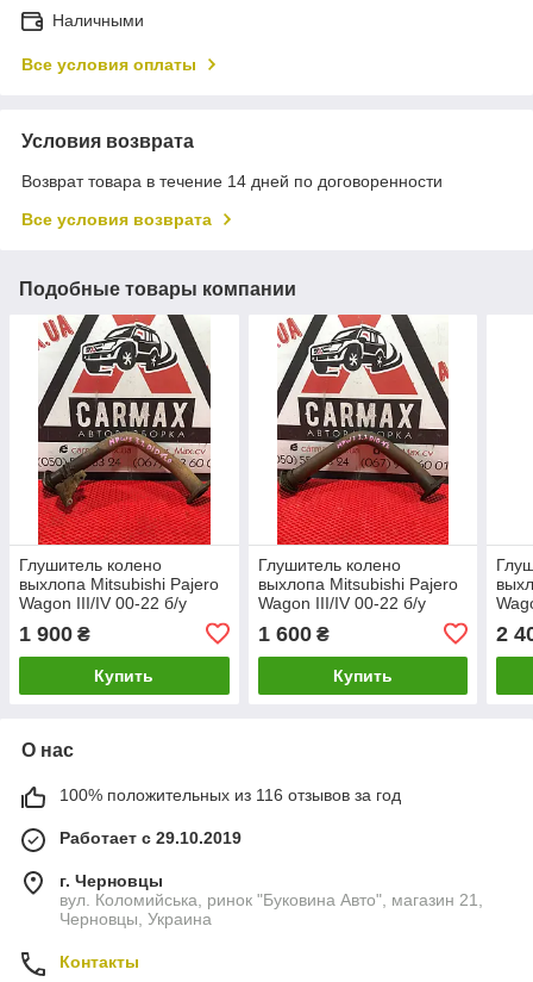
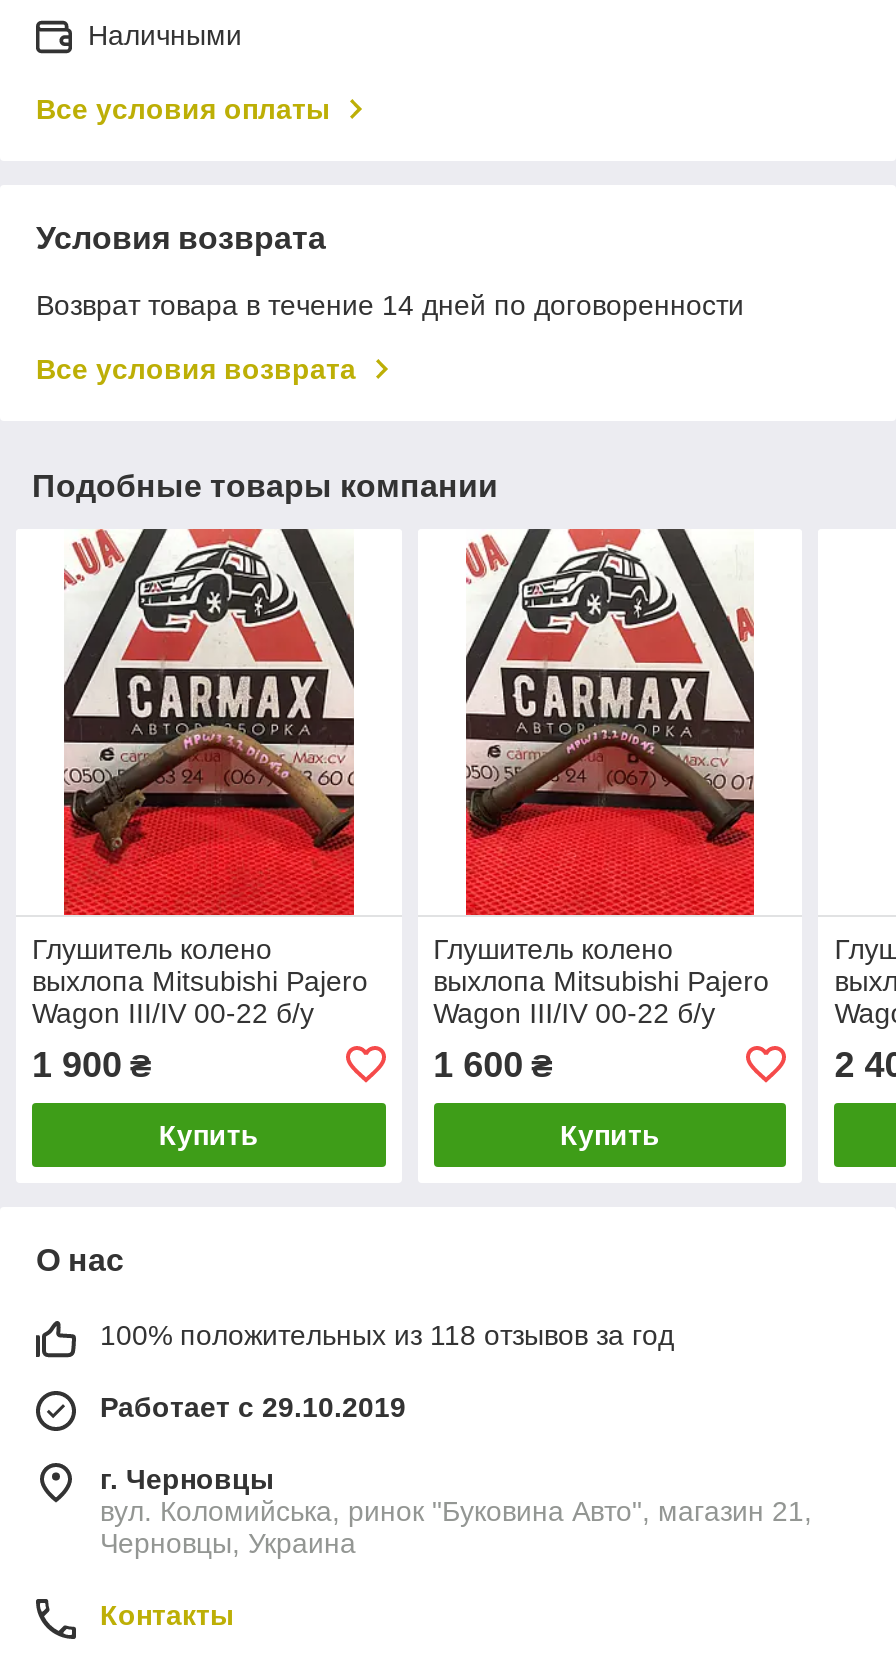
- 100% положительных из 116 отзывов за год
+ 100% положительных из 118 отзывов за год
